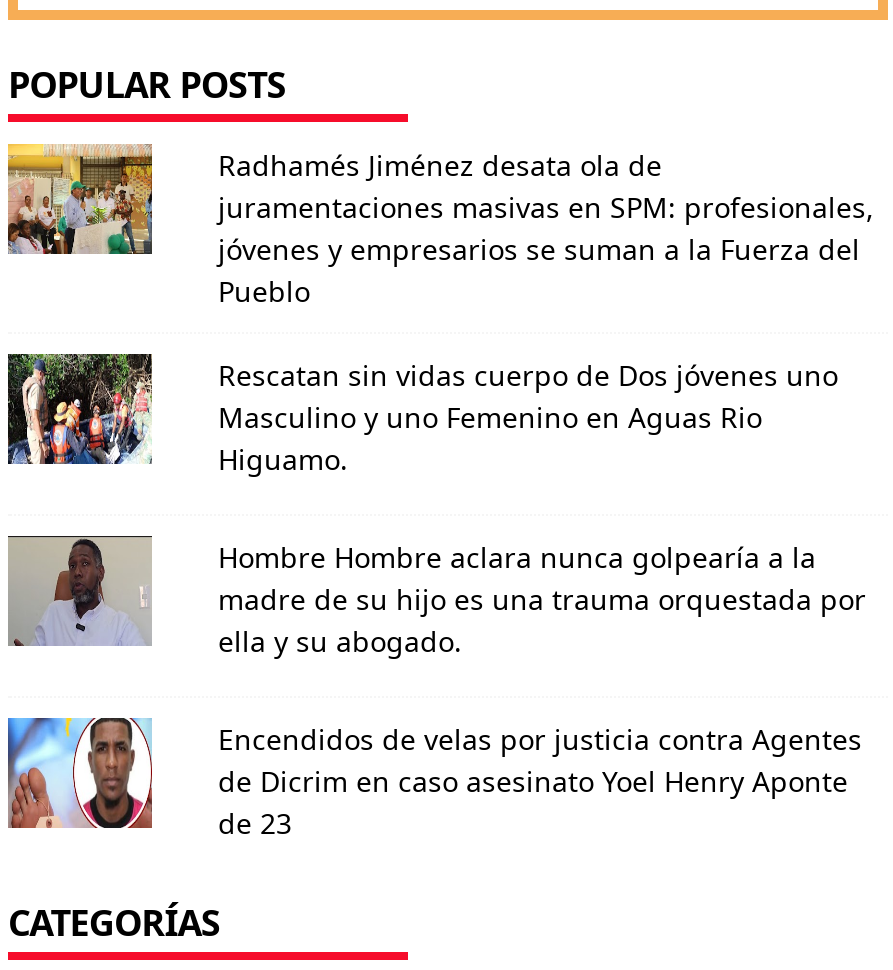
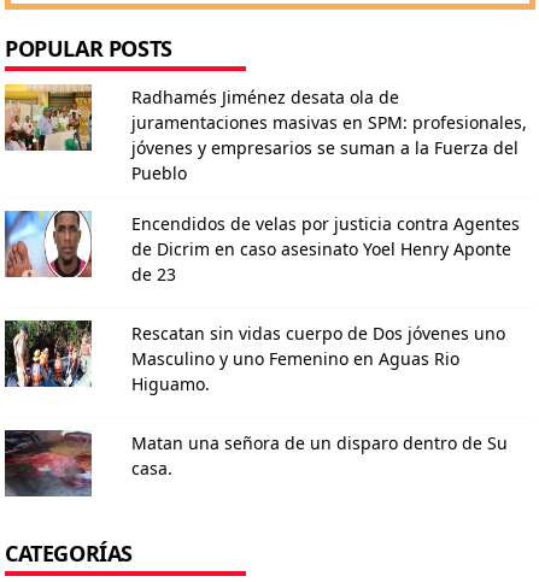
moved down: [image] | Rescatan sin vidas cuerpo de Dos jóvenes uno | Masculino y uno Femenino en Aguas Rio | Higuamo.

- [image]
- Hombre Hombre aclara nunca golpearía a la
- madre de su hijo es una trauma orquestada por
- ella y su abogado.

moved up: [image] | Encendidos de velas por justicia contra Agentes | de Dicrim en caso asesinato Yoel Henry Aponte | de 23

+ [image]
+ Matan una señora de un disparo dentro de Su
+ casa.
